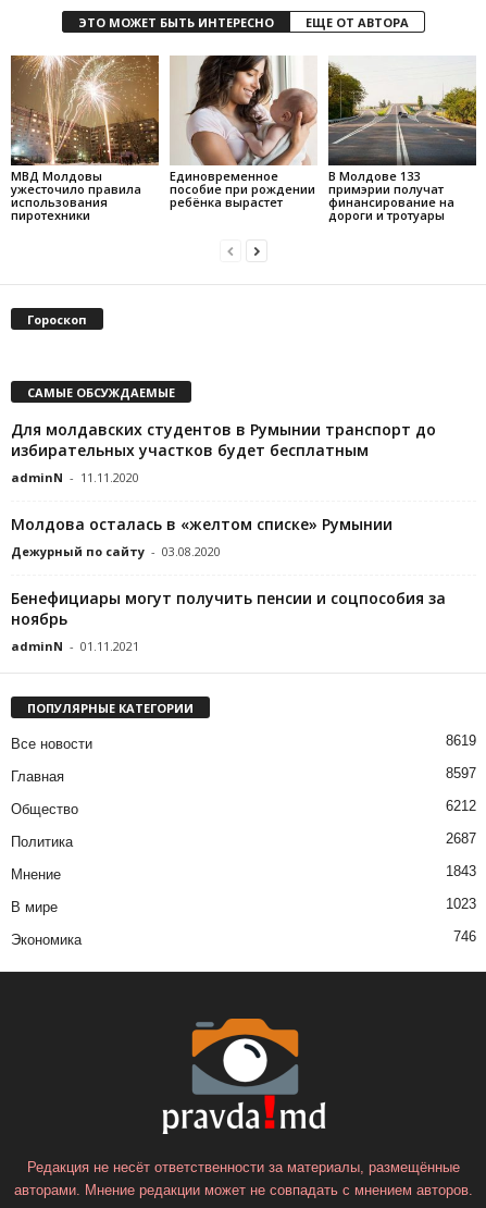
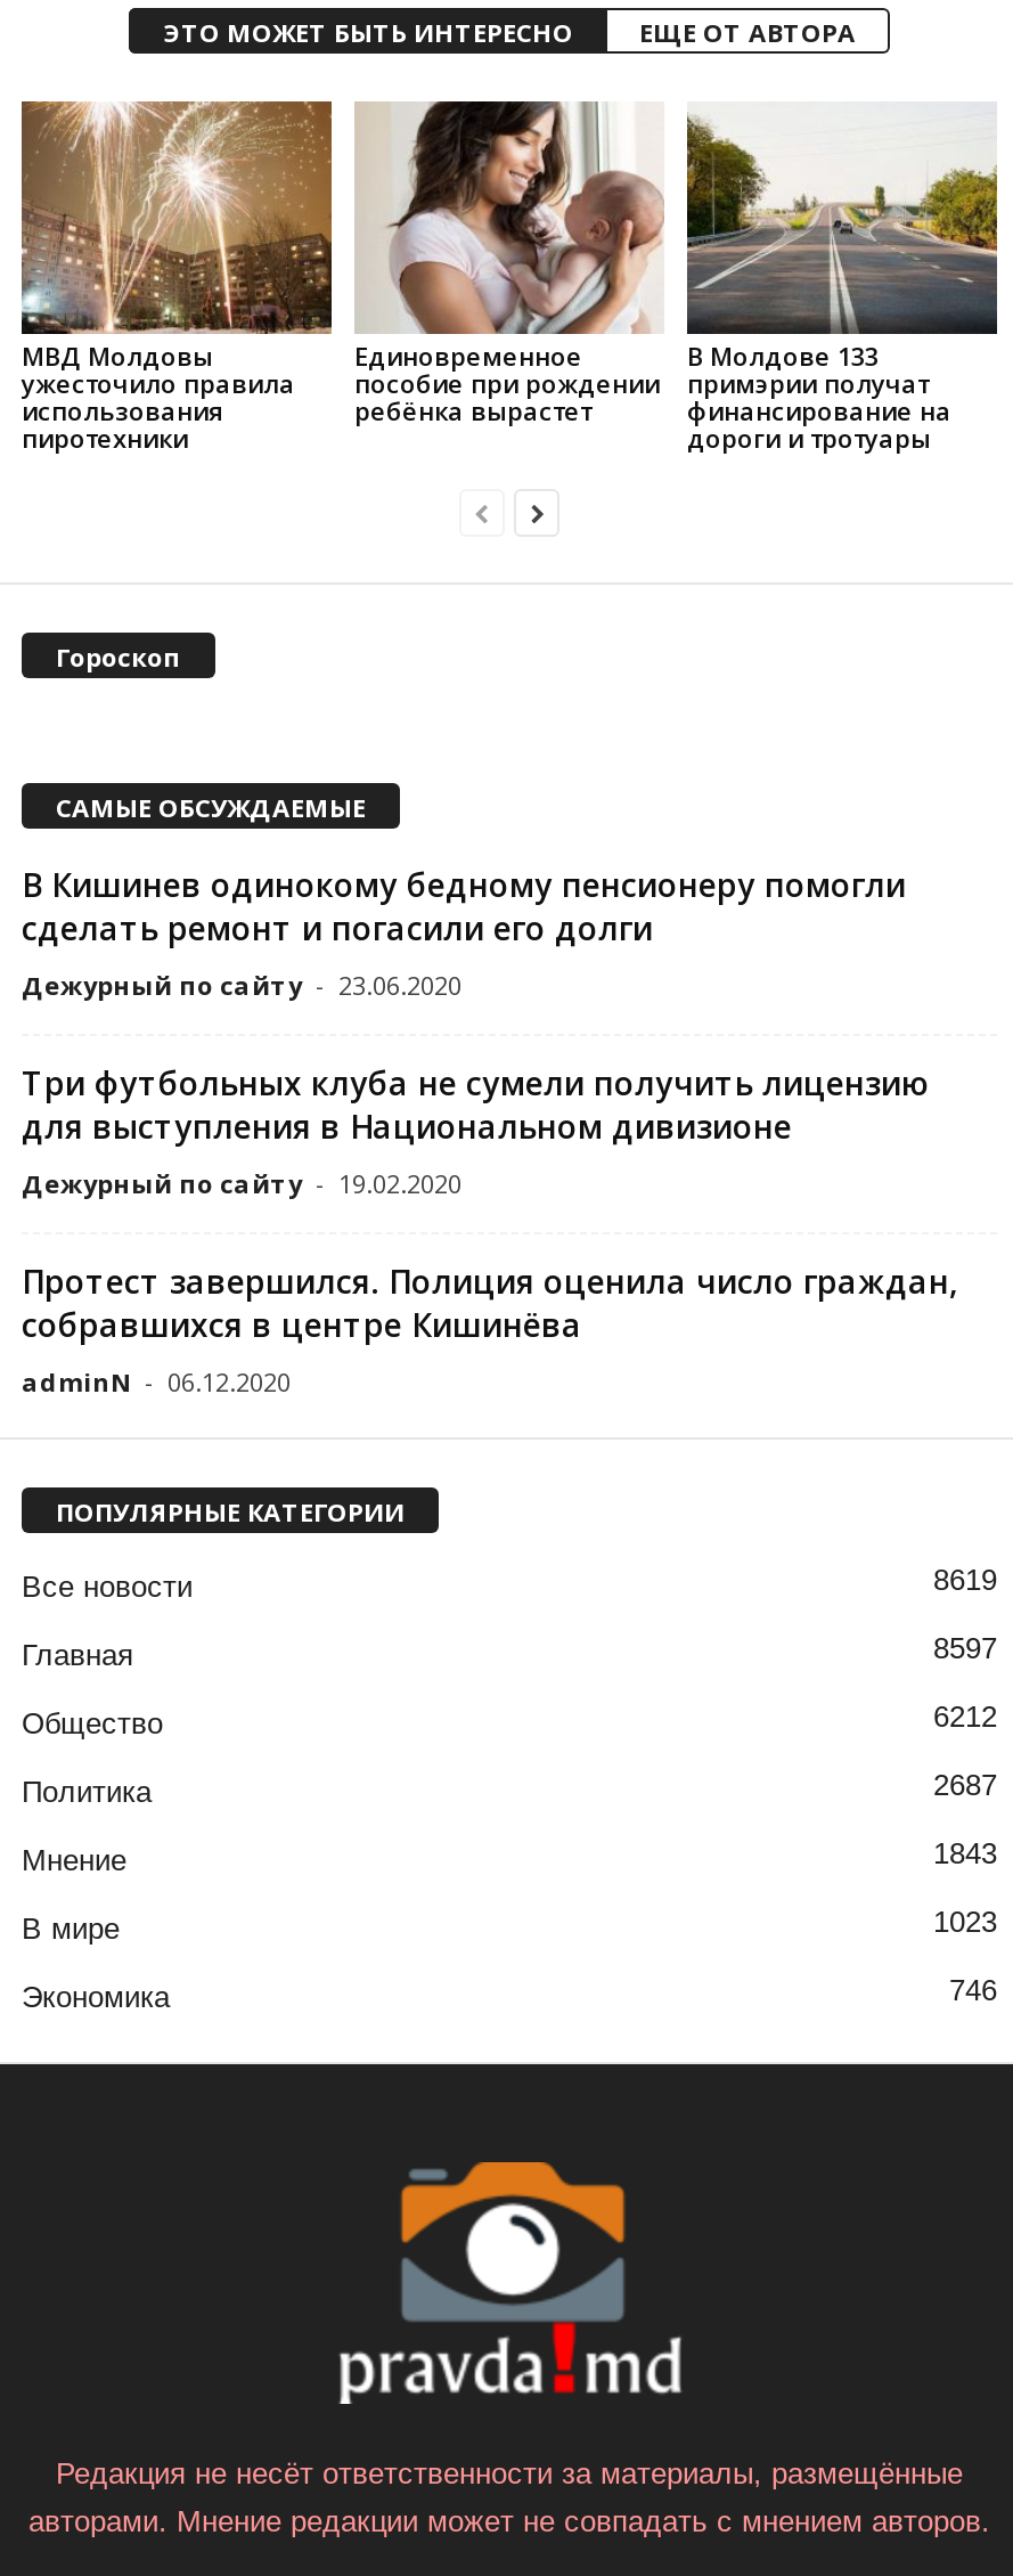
- Для молдавских студентов в Румынии транспорт до
- избирательных участков будет бесплатным
- adminN - 11.11.2020
+ В Кишинев одинокому бедному пенсионеру помогли
+ сделать ремонт и погасили его долги
+ Дежурный по сайту - 23.06.2020

- Молдова осталась в «желтом списке» Румынии
- Дежурный по сайту - 03.08.2020
+ Три футбольных клуба не сумели получить лицензию
+ для выступления в Национальном дивизионе
+ Дежурный по сайту - 19.02.2020

- Бенефициары могут получить пенсии и соцпособия за
- ноябрь
- adminN - 01.11.2021
+ Протест завершился. Полиция оценила число граждан,
+ собравшихся в центре Кишинёва
+ adminN - 06.12.2020
